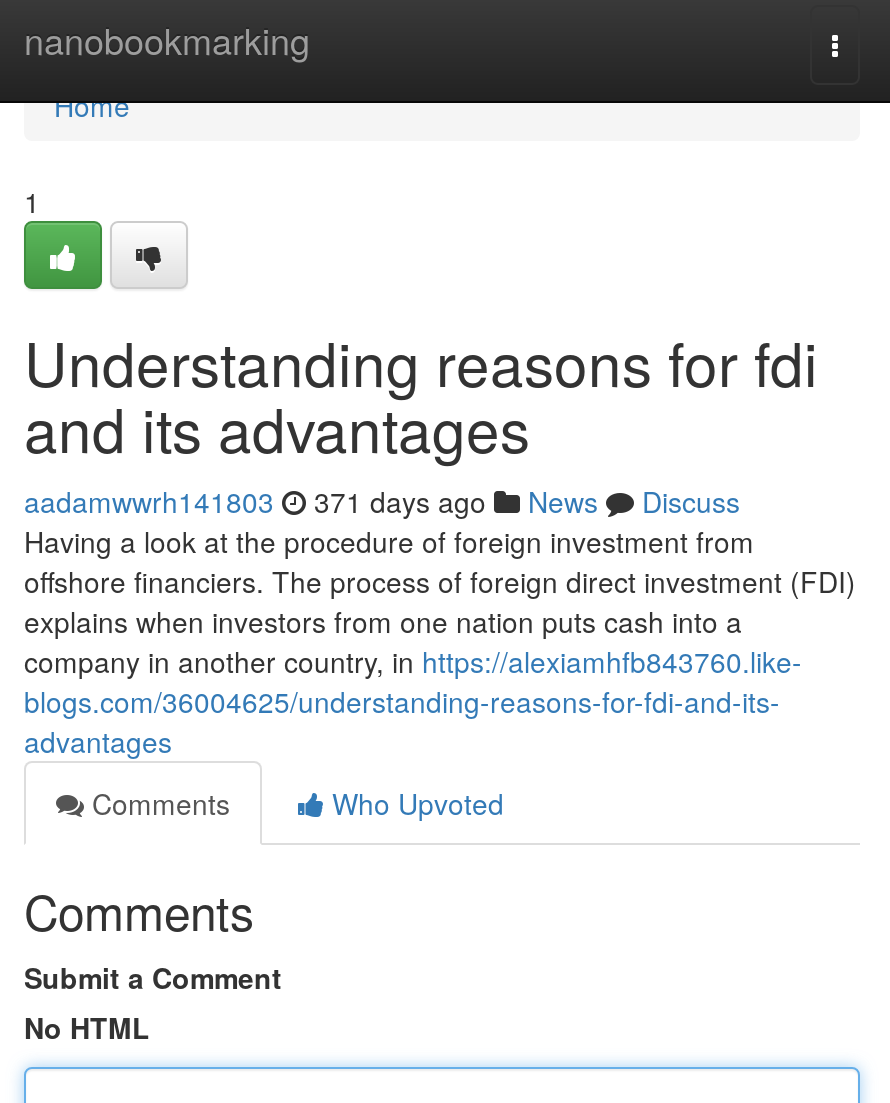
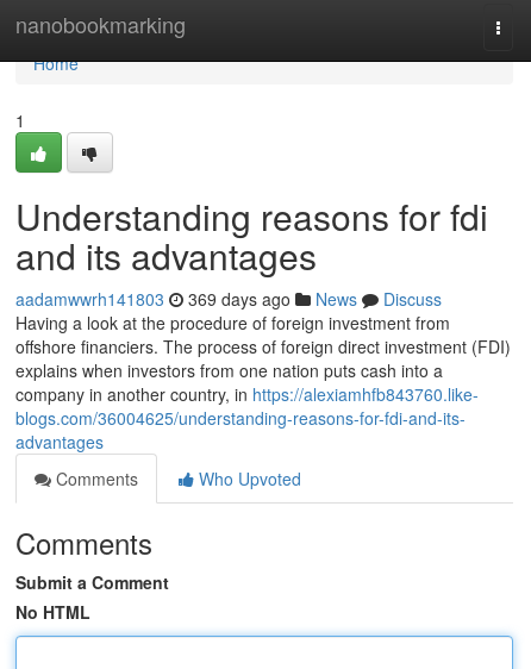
- aadamwwrh141803 371 days ago News Discuss
+ aadamwwrh141803 369 days ago News Discuss
